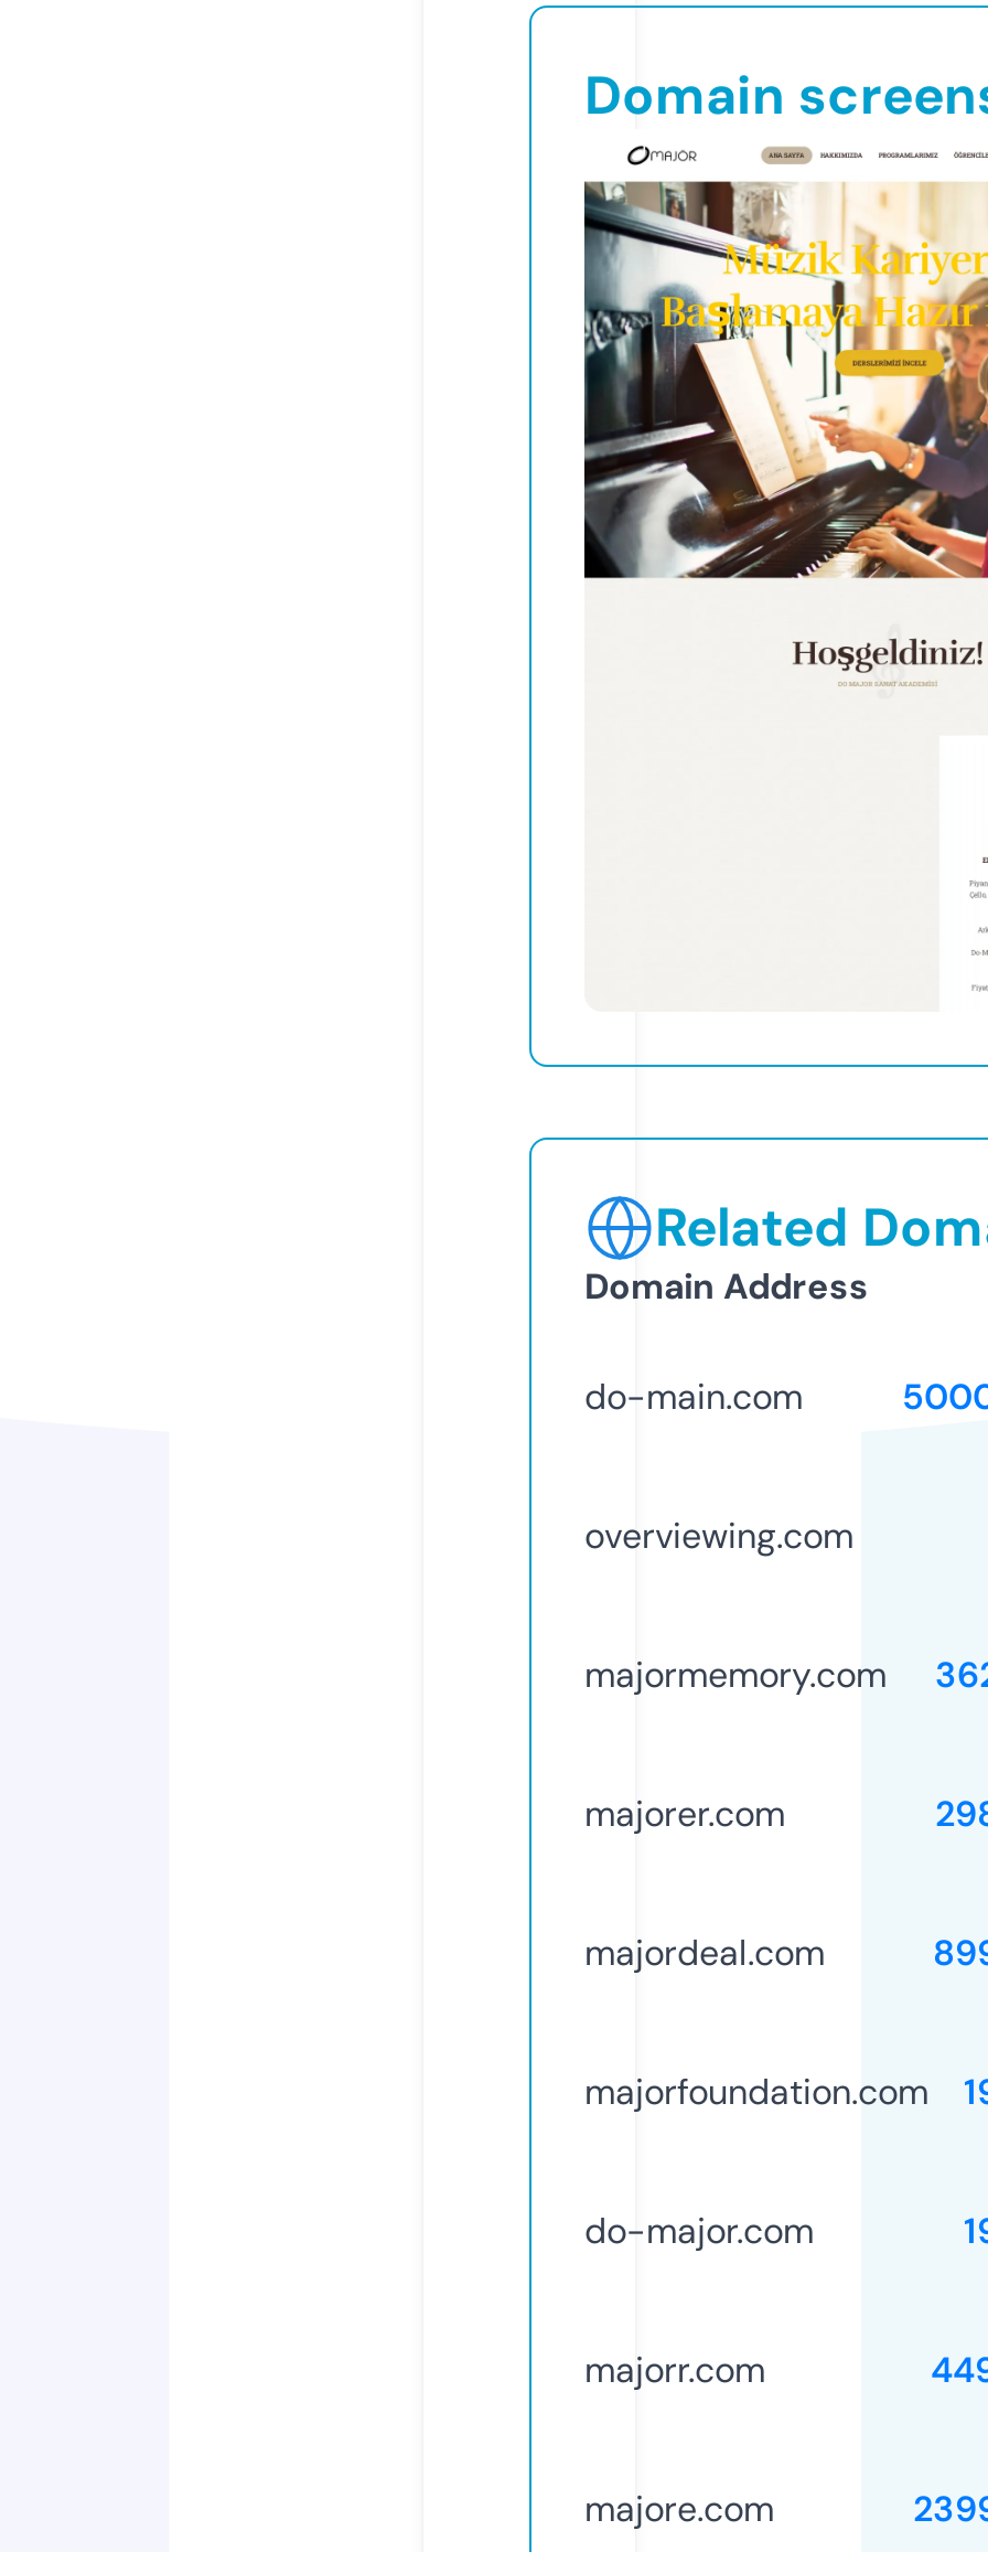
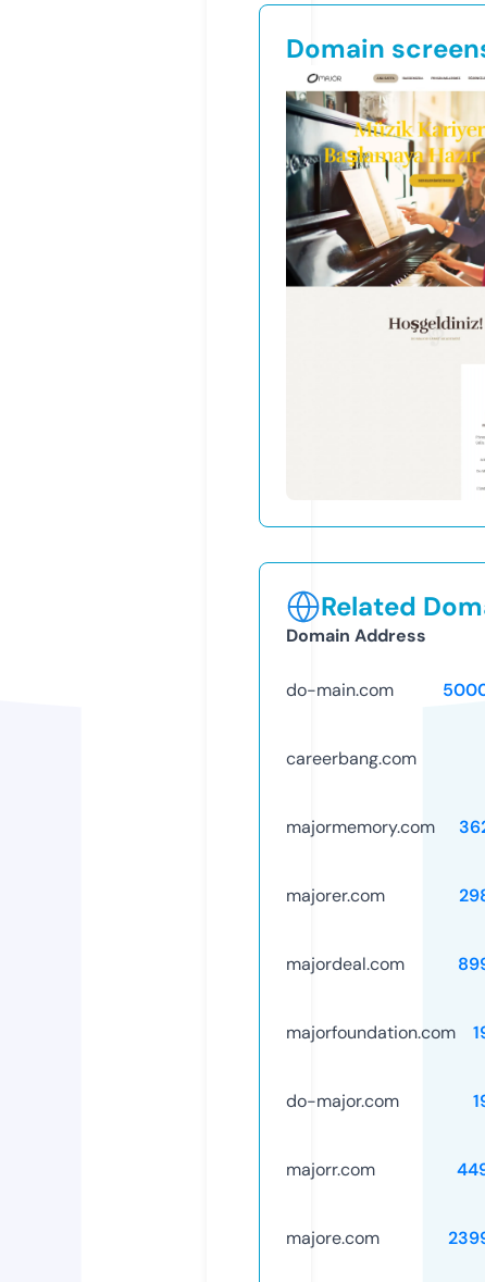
- overviewing.com
+ careerbang.com
